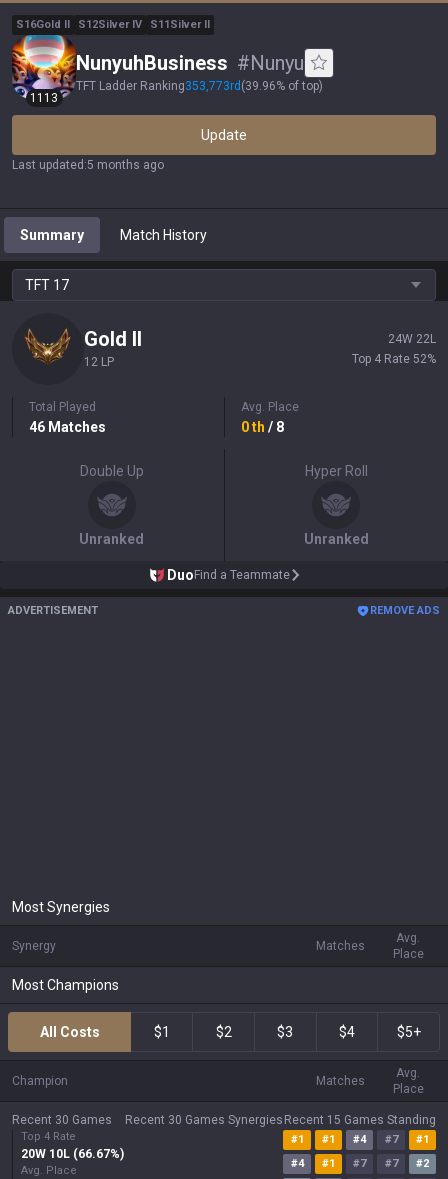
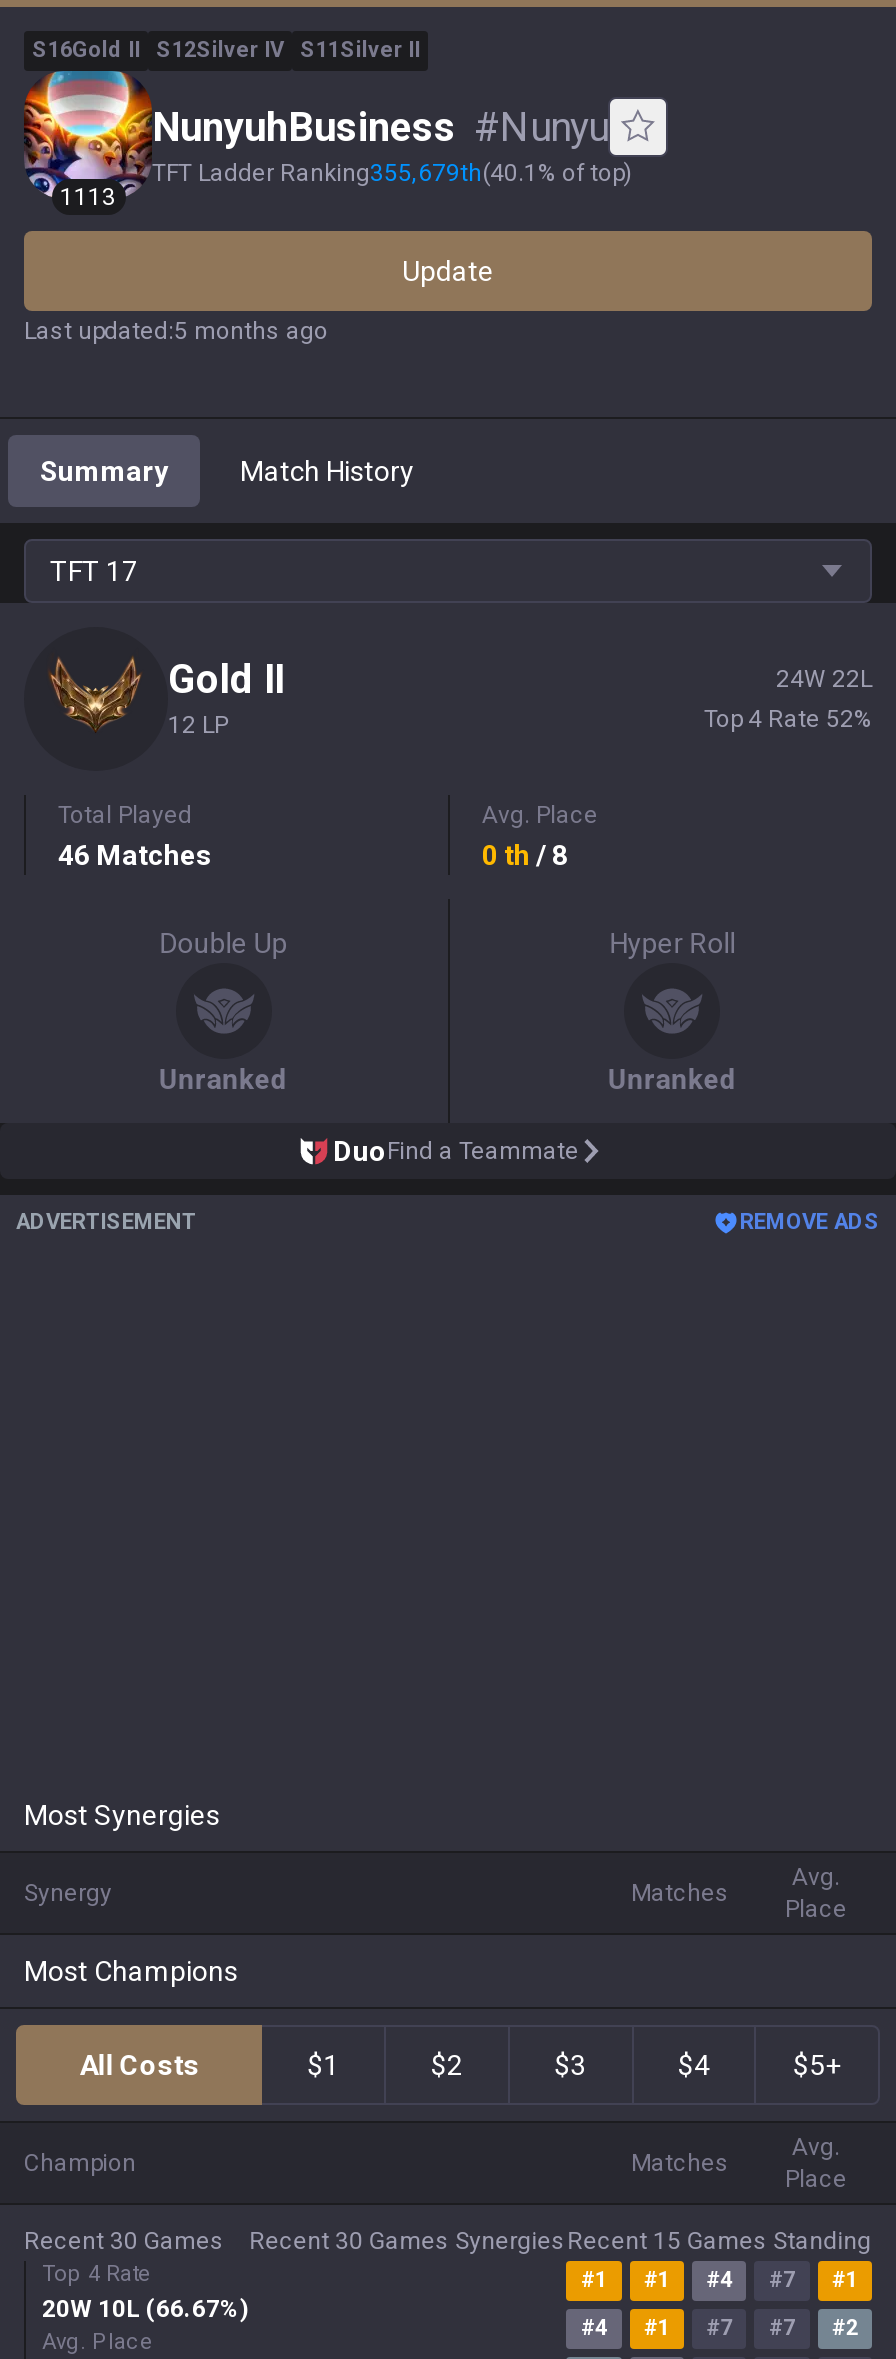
- TFT Ladder Ranking353,773rd(39.96% of top)
+ TFT Ladder Ranking355,679th(40.1% of top)
